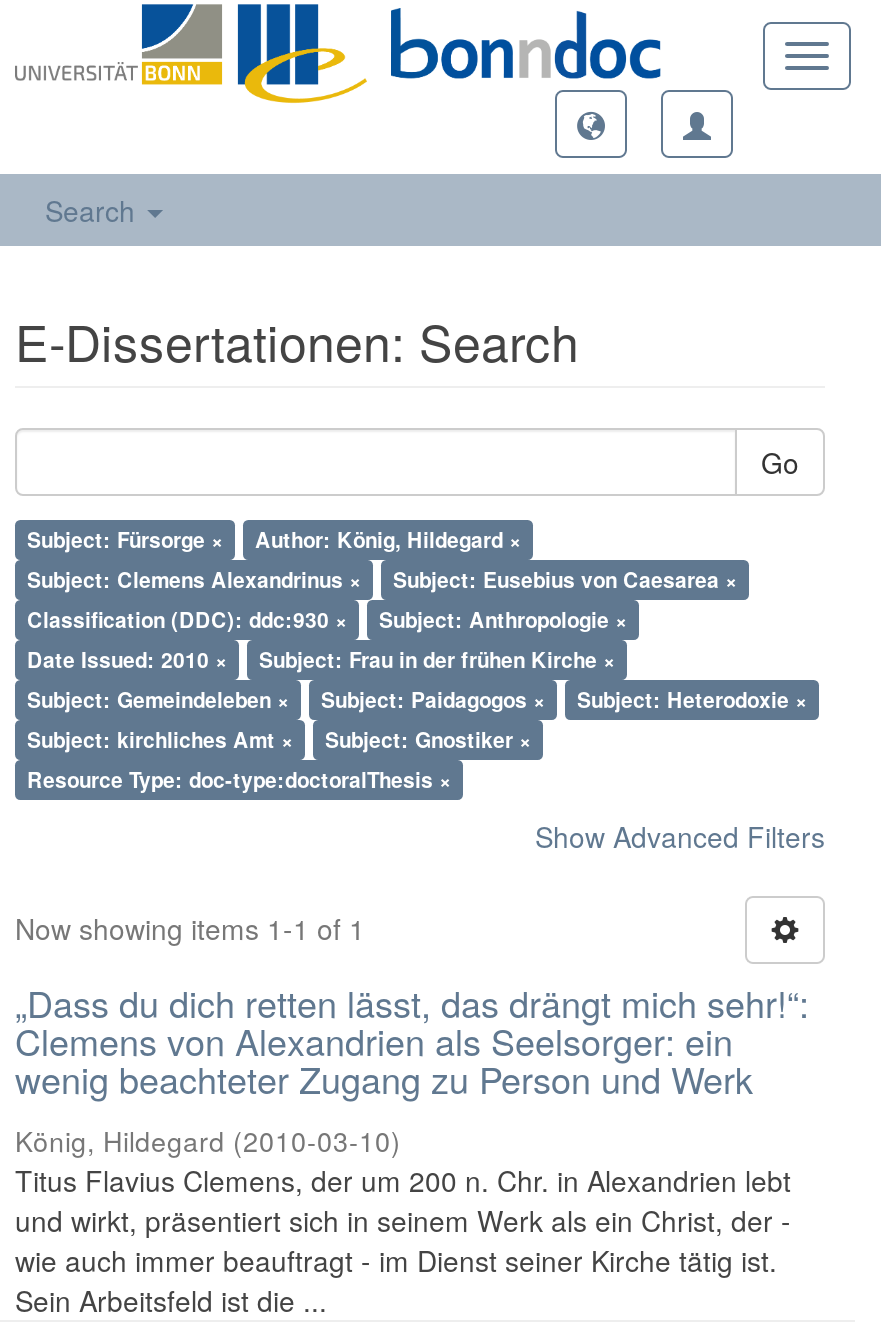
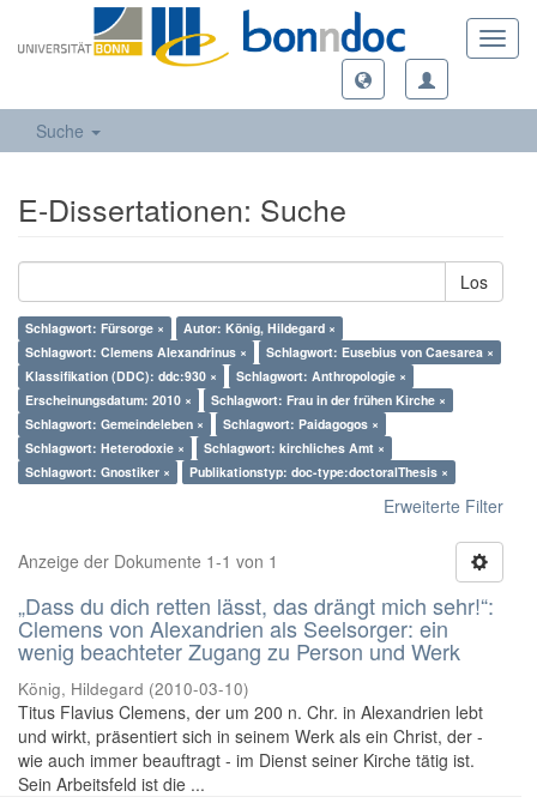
- Search
+ Suche

- E-Dissertationen: Search
+ E-Dissertationen: Suche

- Go
+ Los

- Subject: Fürsorge ×
- Author: König, Hildegard ×
- Subject: Clemens Alexandrinus ×
- Subject: Eusebius von Caesarea ×
- Classification (DDC): ddc:930 ×
- Subject: Anthropologie ×
- Date Issued: 2010 ×
- Subject: Frau in der frühen Kirche ×
- Subject: Gemeindeleben ×
- Subject: Paidagogos ×
- Subject: Heterodoxie ×
- Subject: kirchliches Amt ×
- Subject: Gnostiker ×
- Resource Type: doc-type:doctoralThesis ×
+ Schlagwort: Fürsorge ×
+ Autor: König, Hildegard ×
+ Schlagwort: Clemens Alexandrinus ×
+ Schlagwort: Eusebius von Caesarea ×
+ Klassifikation (DDC): ddc:930 ×
+ Schlagwort: Anthropologie ×
+ Erscheinungsdatum: 2010 ×
+ Schlagwort: Frau in der frühen Kirche ×
+ Schlagwort: Gemeindeleben ×
+ Schlagwort: Paidagogos ×
+ Schlagwort: Heterodoxie ×
+ Schlagwort: kirchliches Amt ×
+ Schlagwort: Gnostiker ×
+ Publikationstyp: doc-type:doctoralThesis ×

- Show Advanced Filters
+ Erweiterte Filter

- Now showing items 1-1 of 1
+ Anzeige der Dokumente 1-1 von 1
